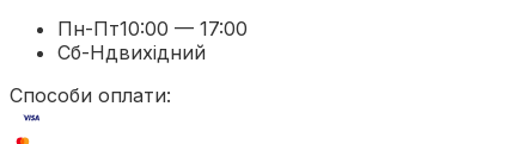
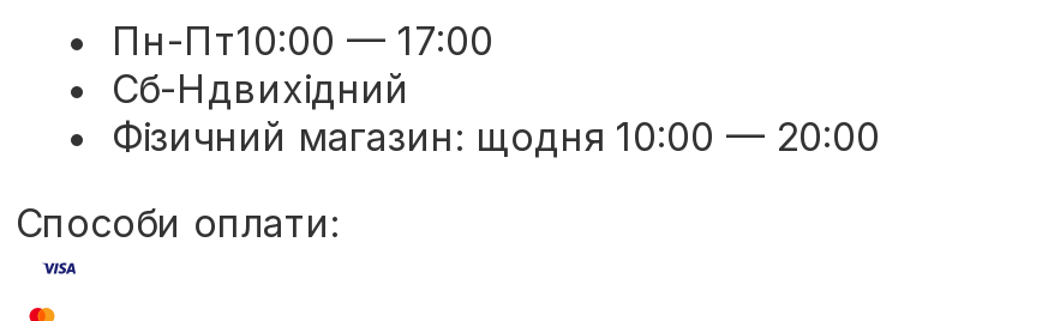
+ Фізичний магазин: щодня 10:00 — 20:00
